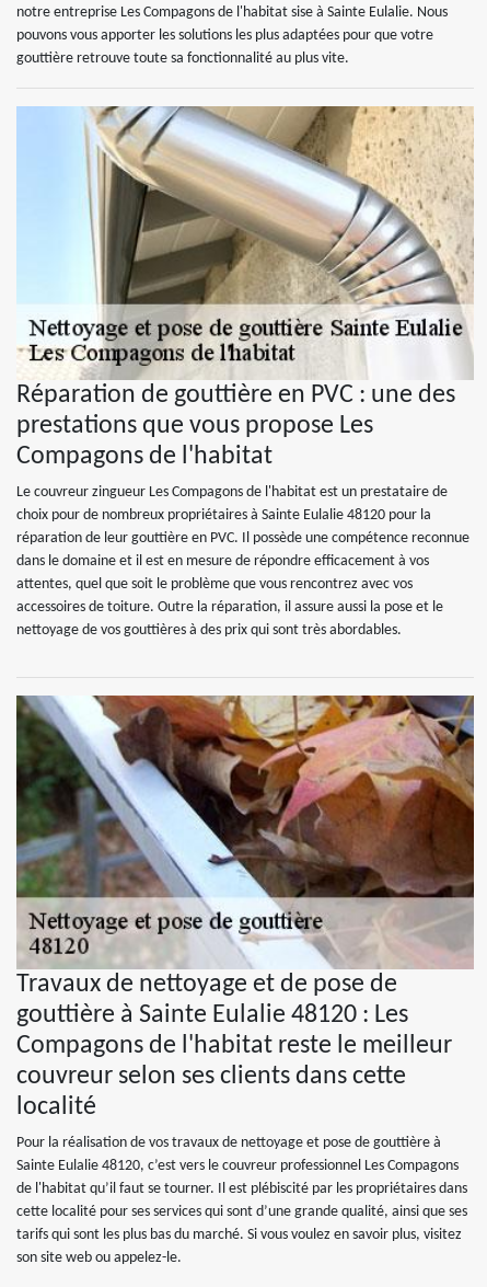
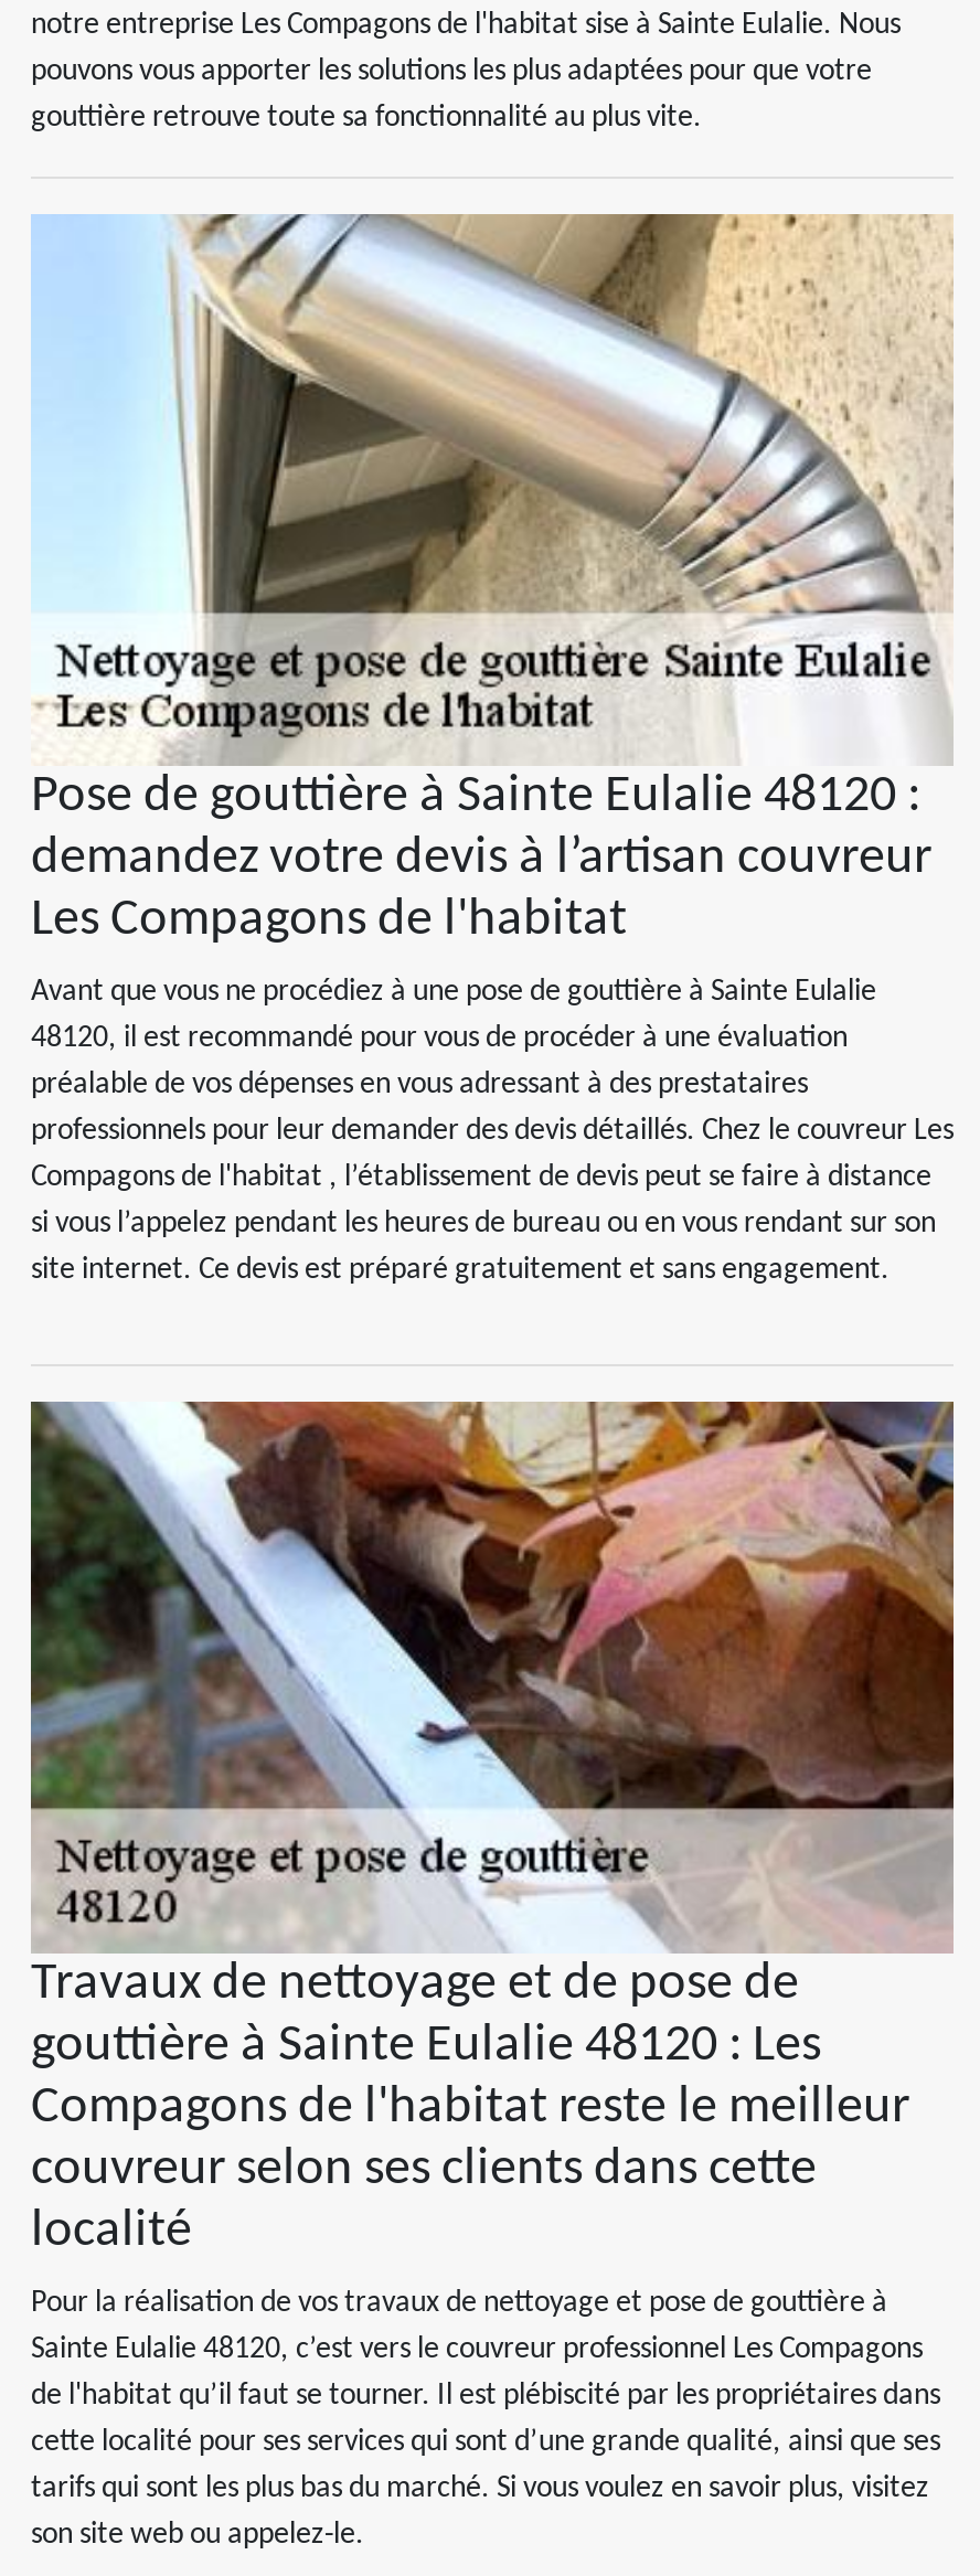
- Réparation de gouttière en PVC : une des
- prestations que vous propose Les
- Compagons de l'habitat
+ Pose de gouttière à Sainte Eulalie 48120 :
+ demandez votre devis à l’artisan couvreur
+ Les Compagons de l'habitat

- Le couvreur zingueur Les Compagons de l'habitat est un prestataire de
- choix pour de nombreux propriétaires à Sainte Eulalie 48120 pour la
- réparation de leur gouttière en PVC. Il possède une compétence reconnue
- dans le domaine et il est en mesure de répondre efficacement à vos
- attentes, quel que soit le problème que vous rencontrez avec vos
- accessoires de toiture. Outre la réparation, il assure aussi la pose et le
- nettoyage de vos gouttières à des prix qui sont très abordables.
+ Avant que vous ne procédiez à une pose de gouttière à Sainte Eulalie
+ 48120, il est recommandé pour vous de procéder à une évaluation
+ préalable de vos dépenses en vous adressant à des prestataires
+ professionnels pour leur demander des devis détaillés. Chez le couvreur Les
+ Compagons de l'habitat , l’établissement de devis peut se faire à distance
+ si vous l’appelez pendant les heures de bureau ou en vous rendant sur son
+ site internet. Ce devis est préparé gratuitement et sans engagement.
